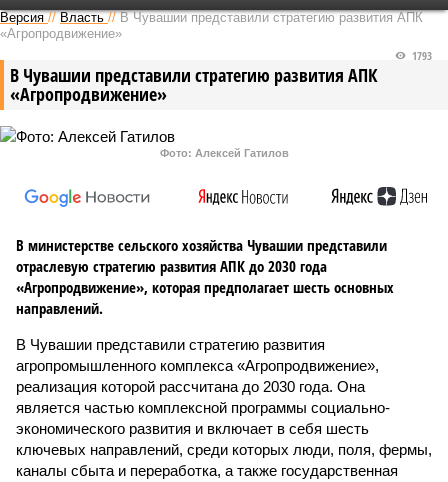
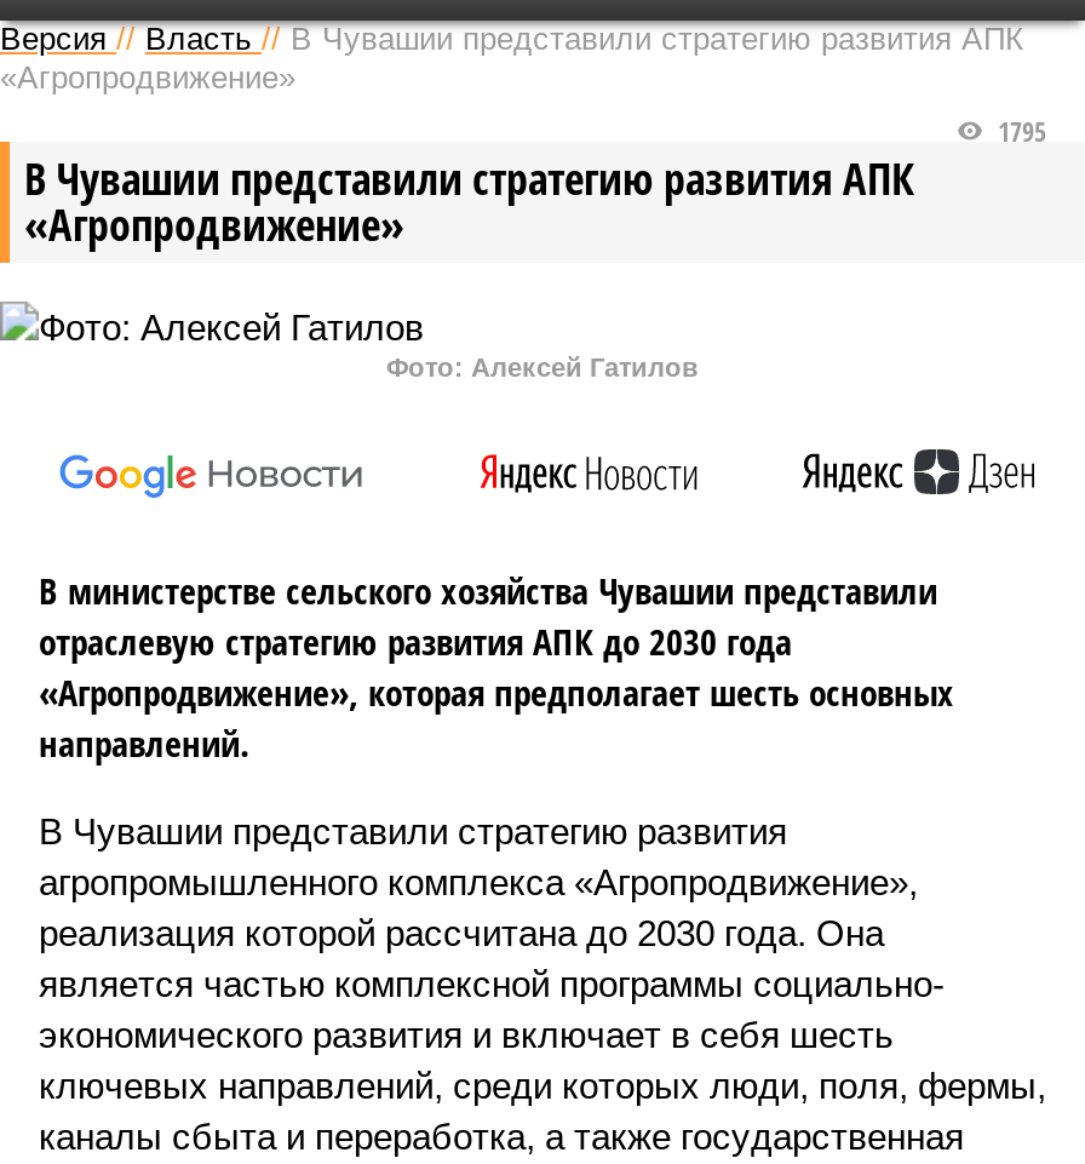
- 1793
+ 1795
